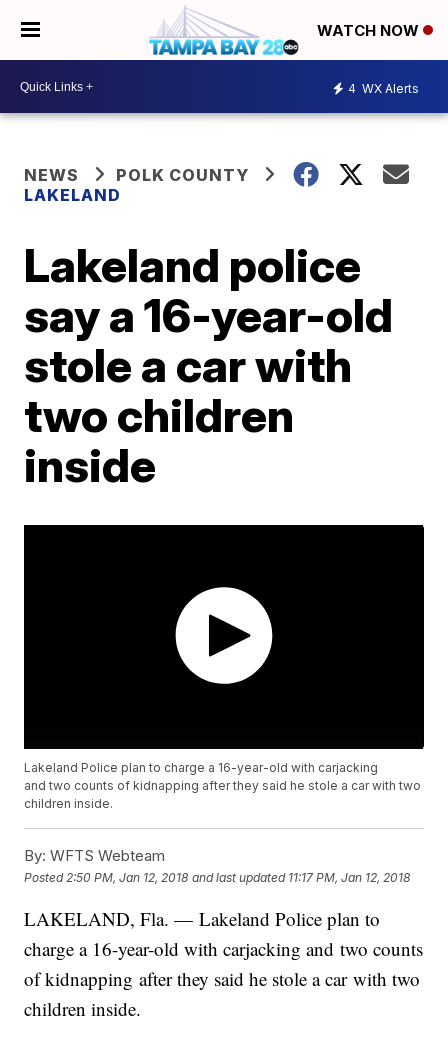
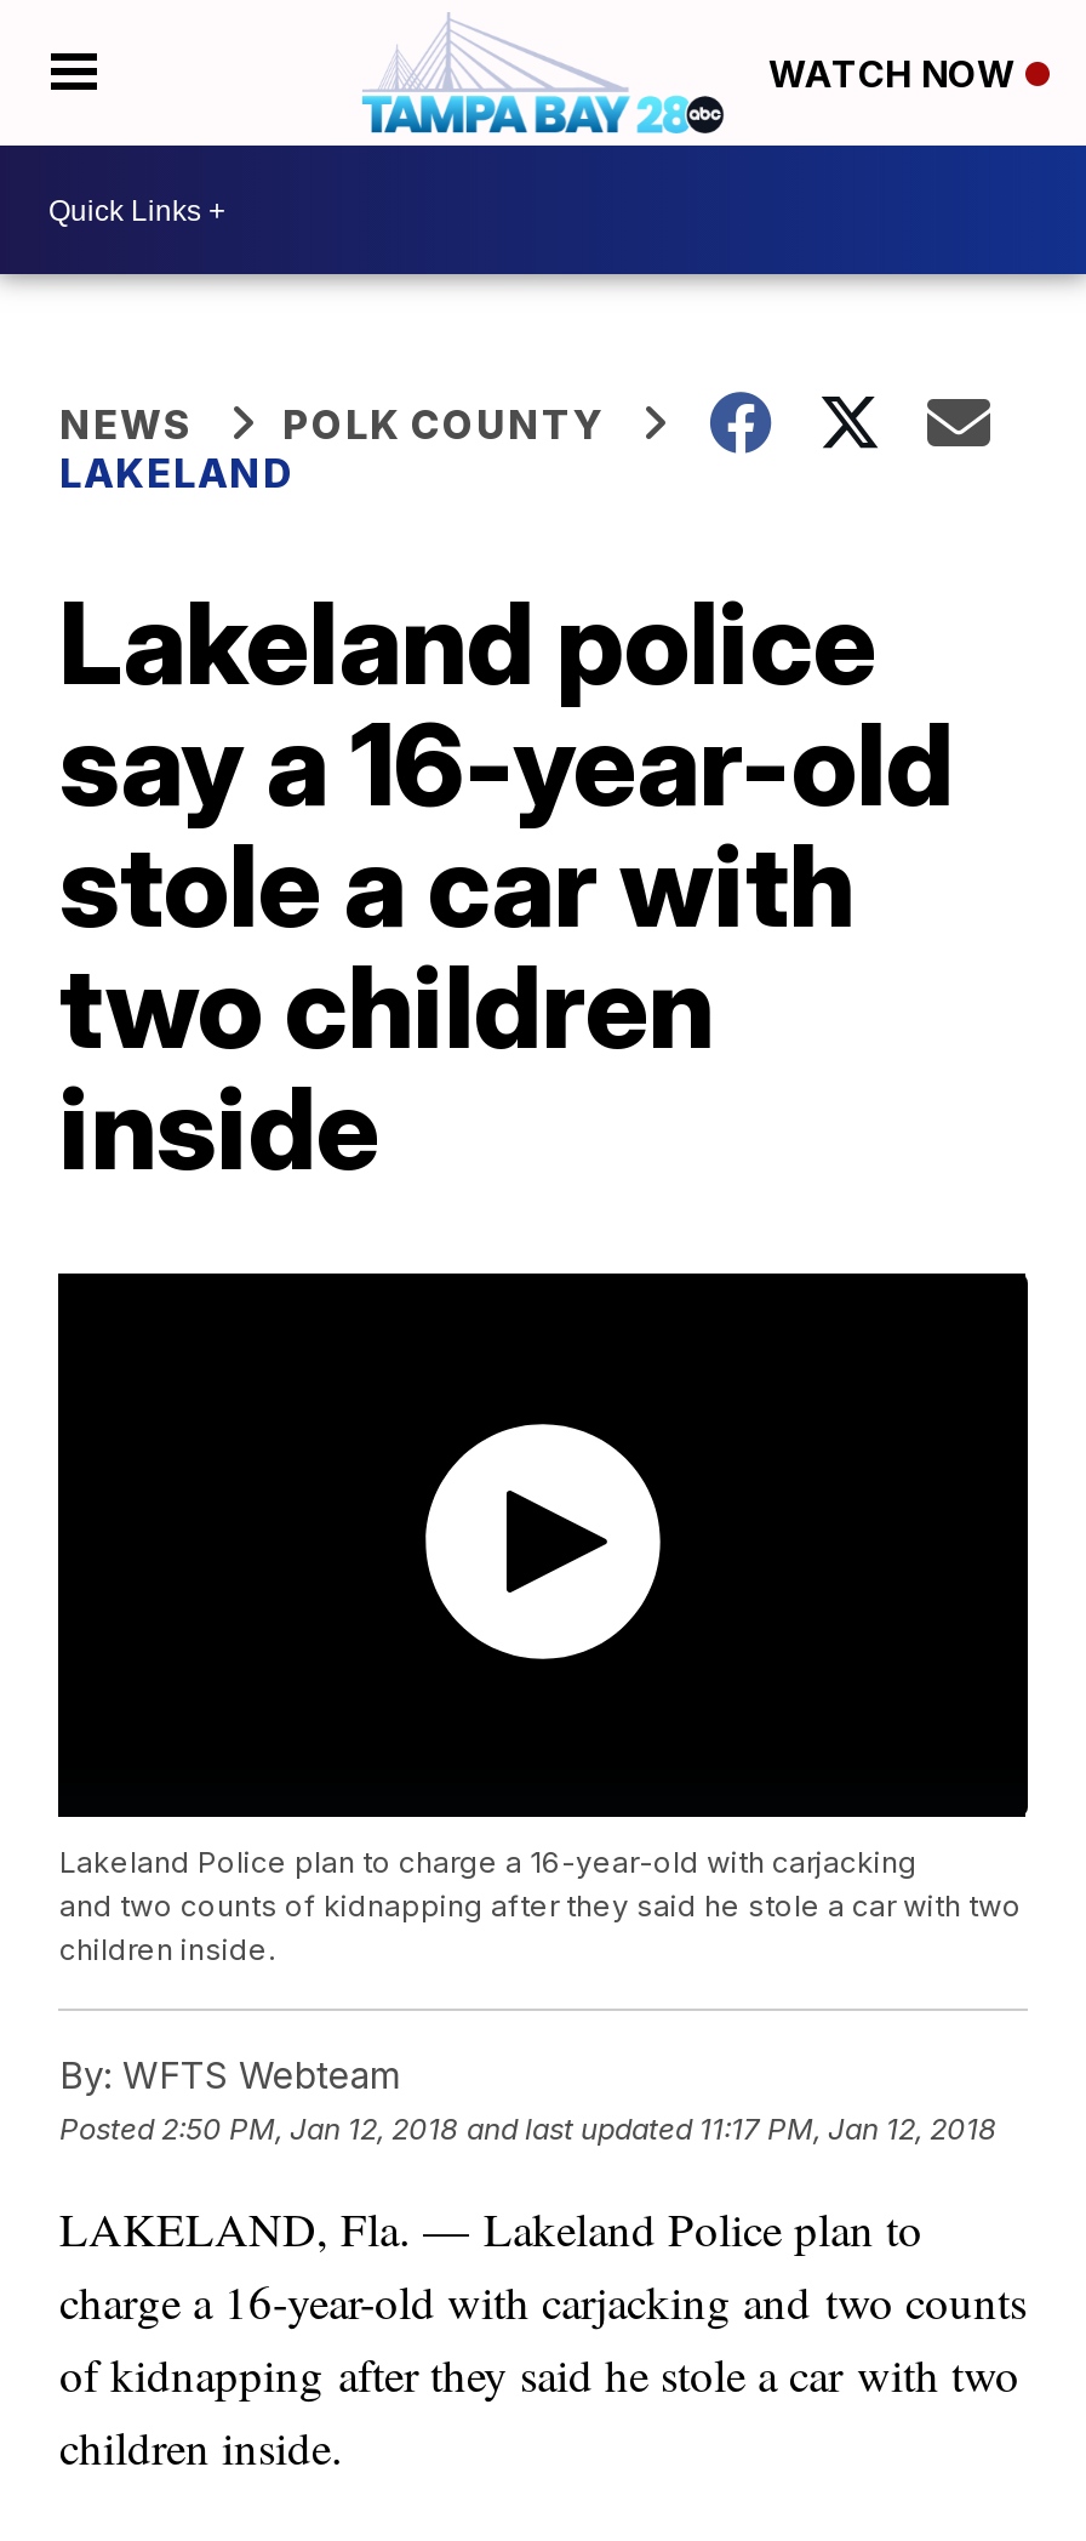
- 4 WX Alerts
